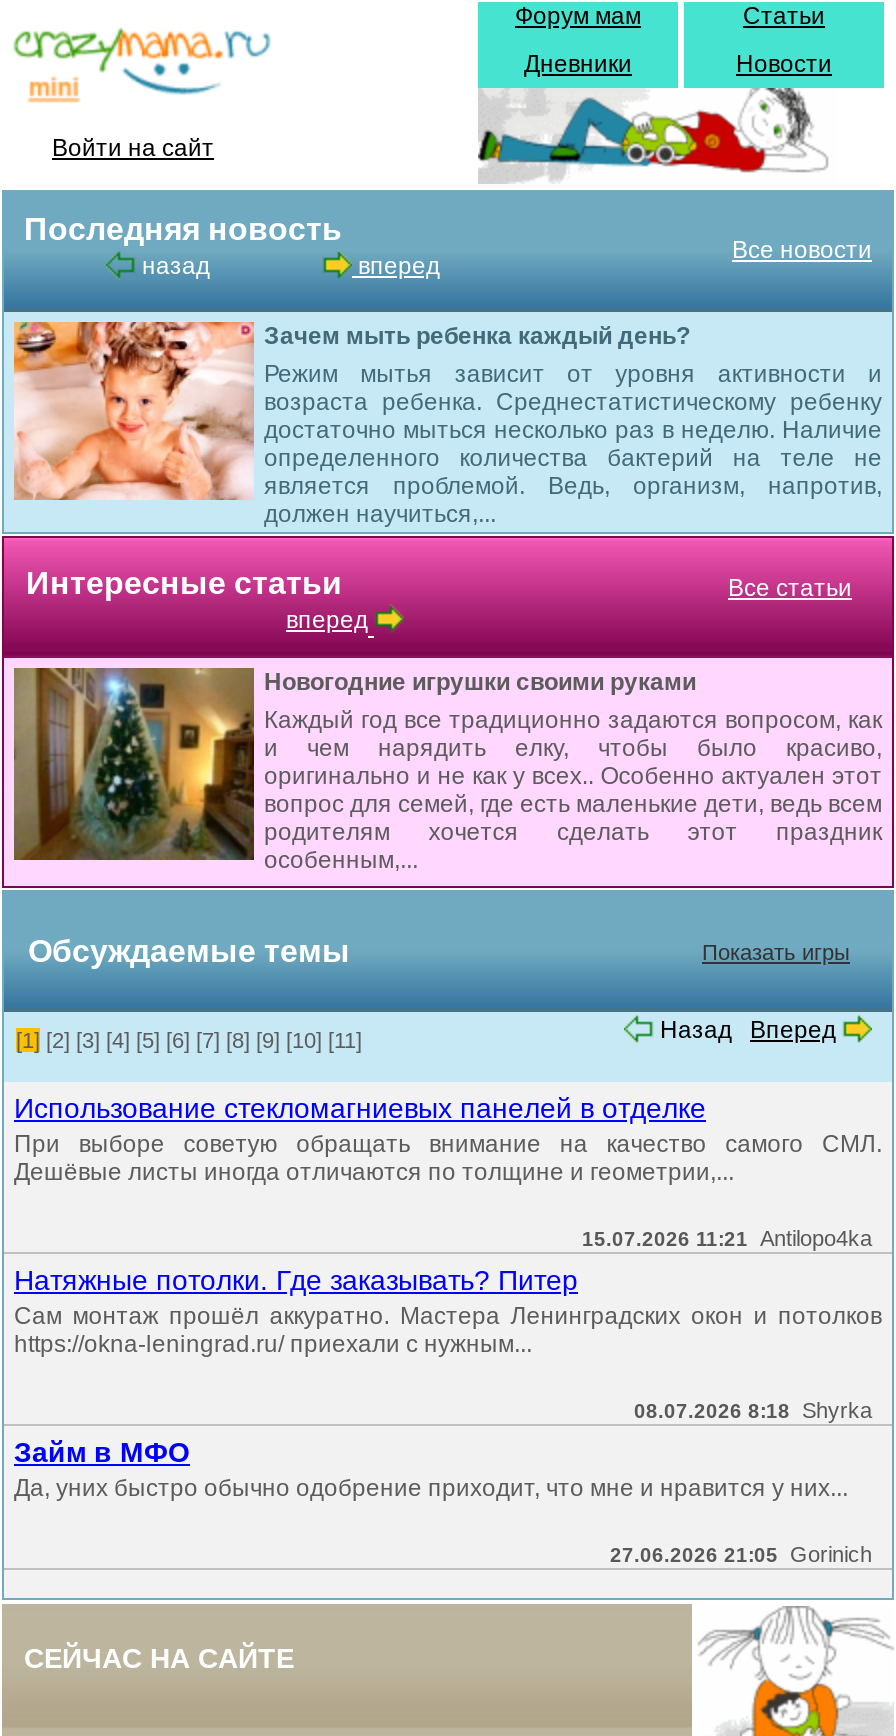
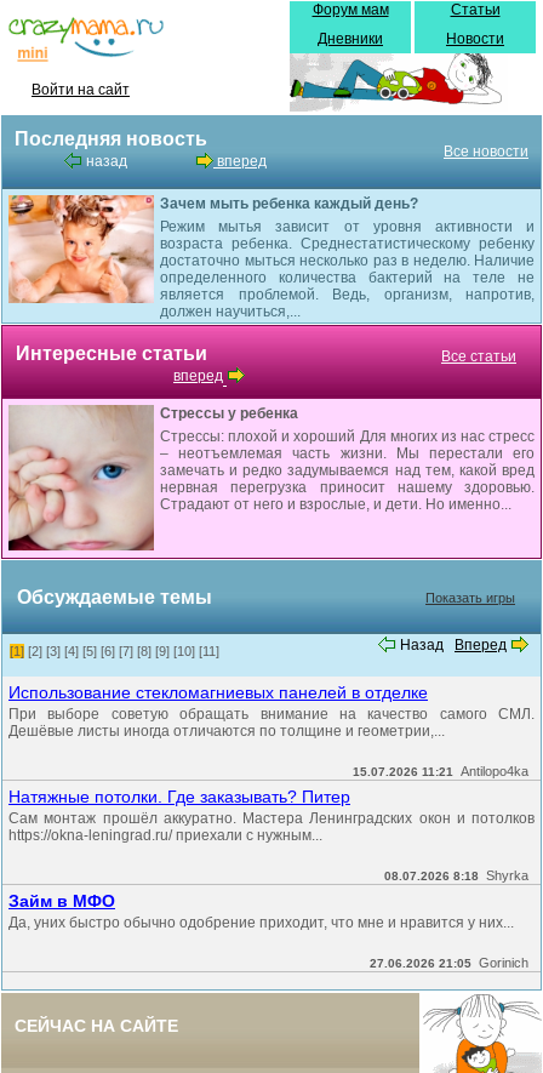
- [image]
- Новогодние игрушки своими руками
- Каждый год все традиционно задаются вопросом, как
- и чем нарядить елку, чтобы было красиво,
- оригинально и не как у всех.. Особенно актуален этот
- вопрос для семей, где есть маленькие дети, ведь всем
- родителям хочется сделать этот праздник
- особенным,...
+ [image]
+ Стрессы у ребенка
+ Стрессы: плохой и хороший Для многих из нас стресс
+ – неотъемлемая часть жизни. Мы перестали его
+ замечать и редко задумываемся над тем, какой вред
+ нервная перегрузка приносит нашему здоровью.
+ Страдают от него и взрослые, и дети. Но именно...
